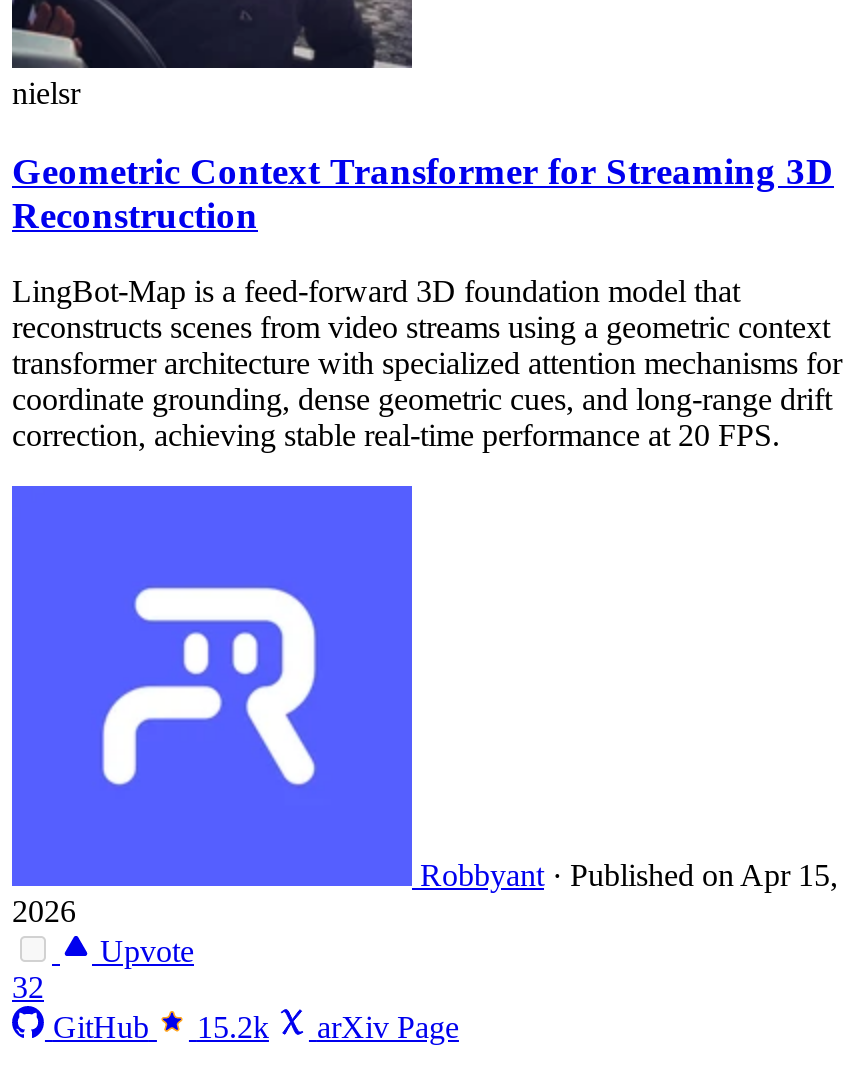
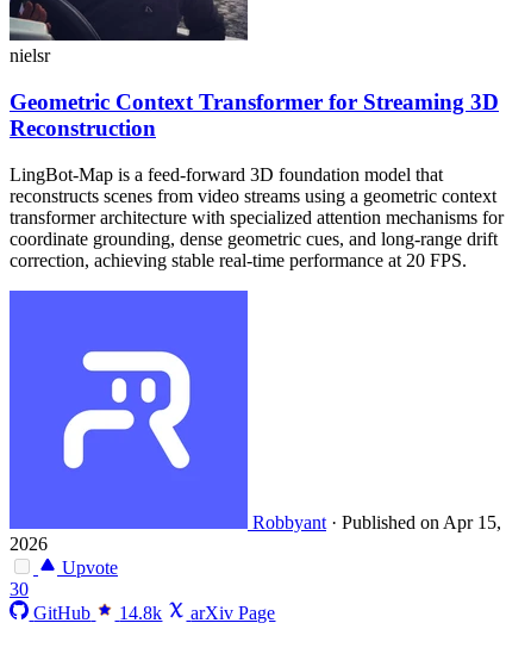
- 32
+ 30

- GitHub 15.2k arXiv Page
+ GitHub 14.8k arXiv Page
